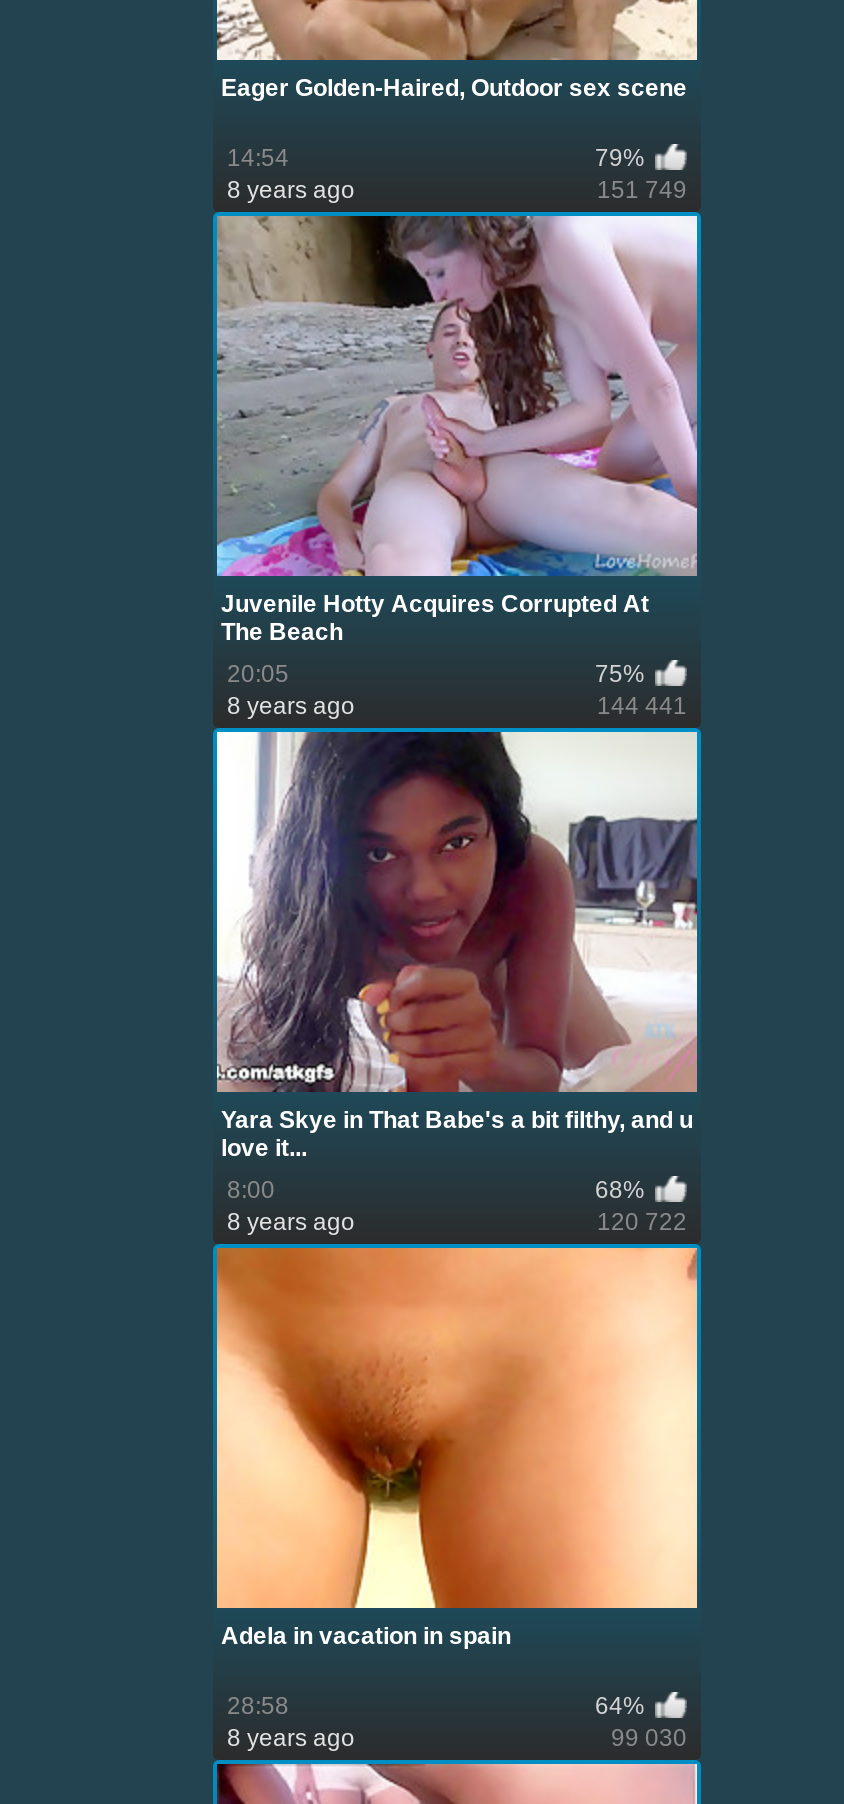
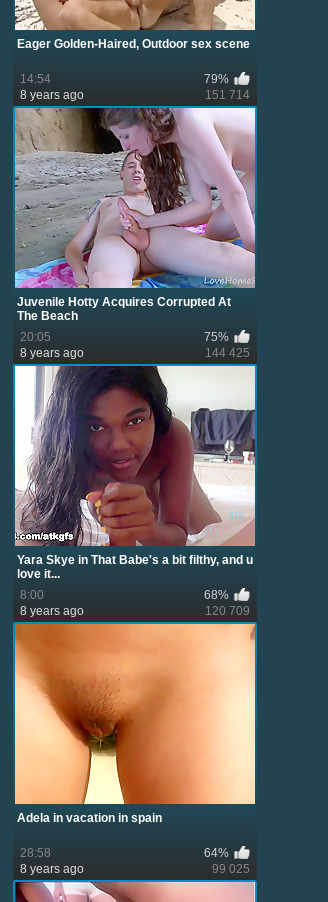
- 151 749
+ 151 714

- 144 441
+ 144 425

- 120 722
+ 120 709

- 99 030
+ 99 025
